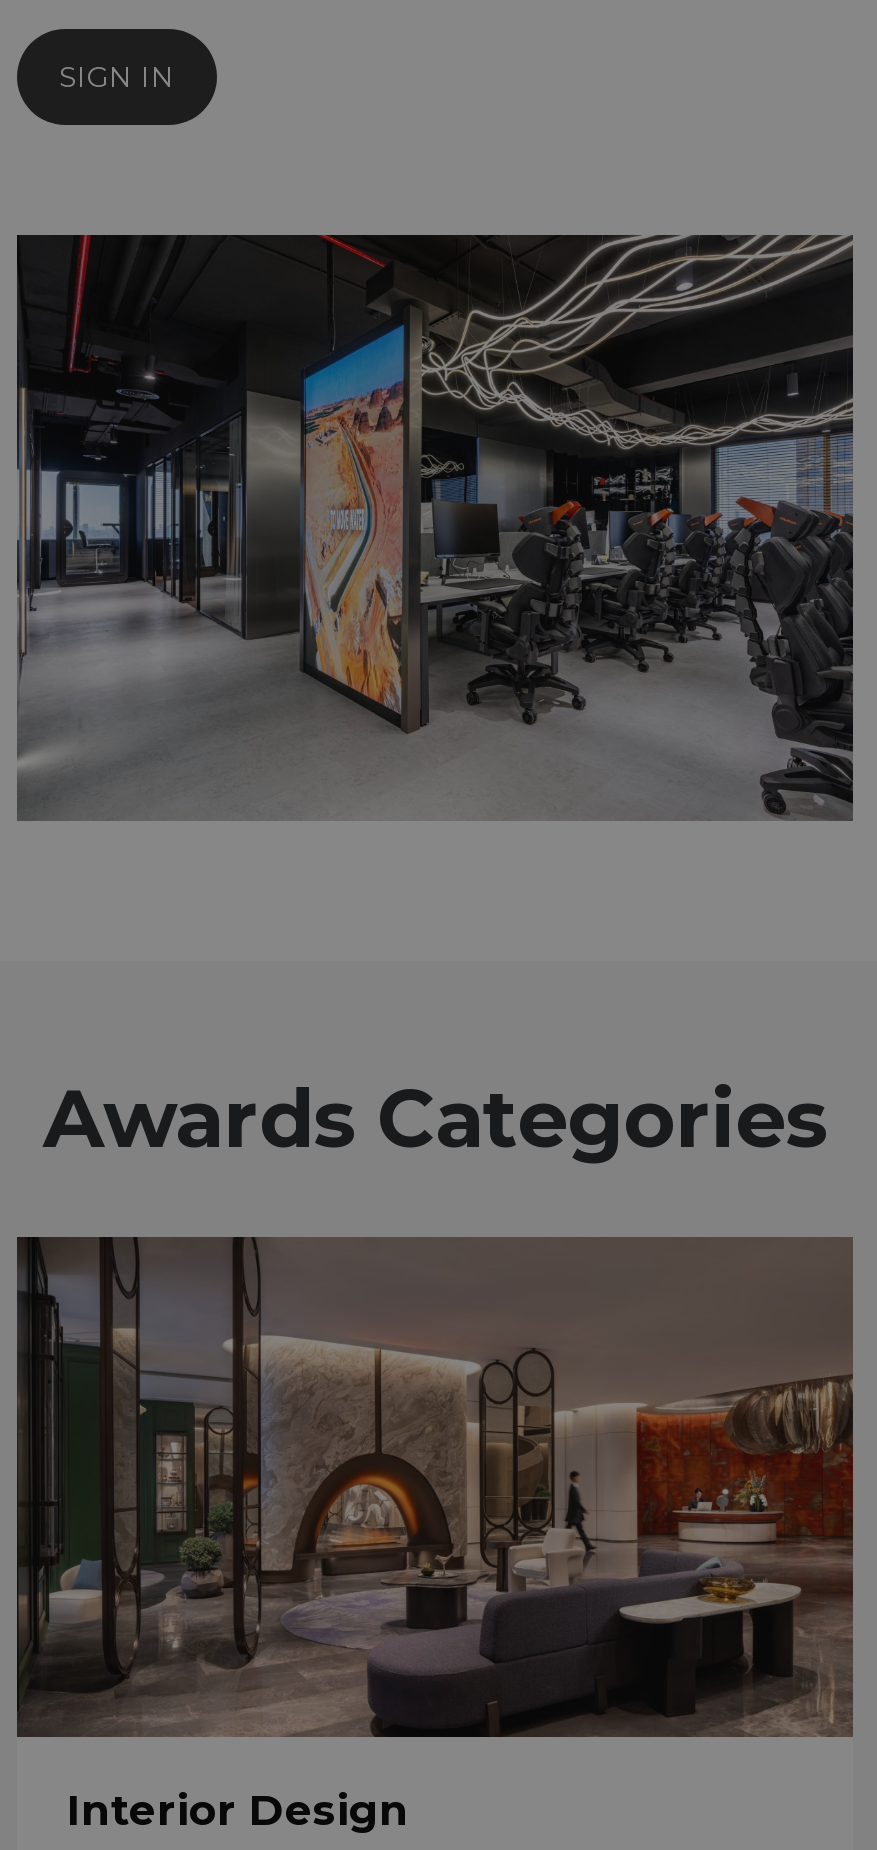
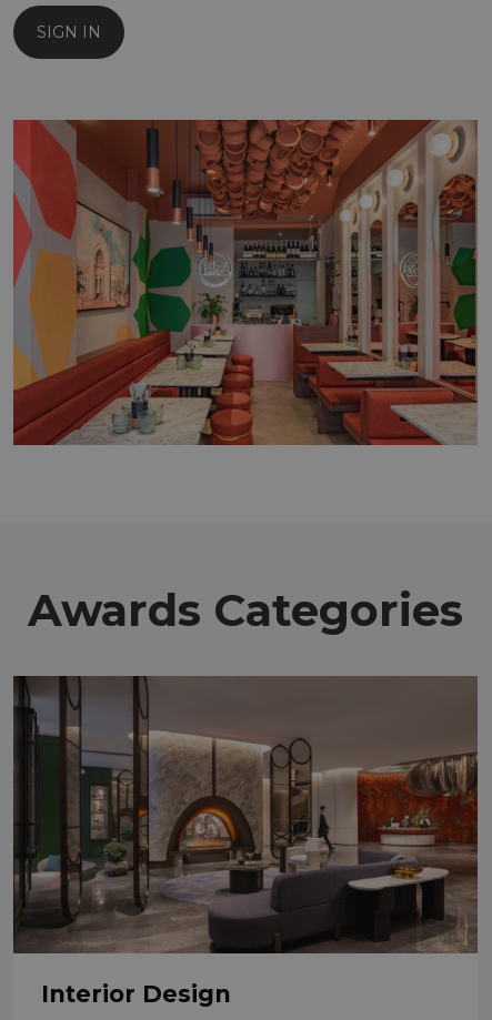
- [image]
+ [image]
